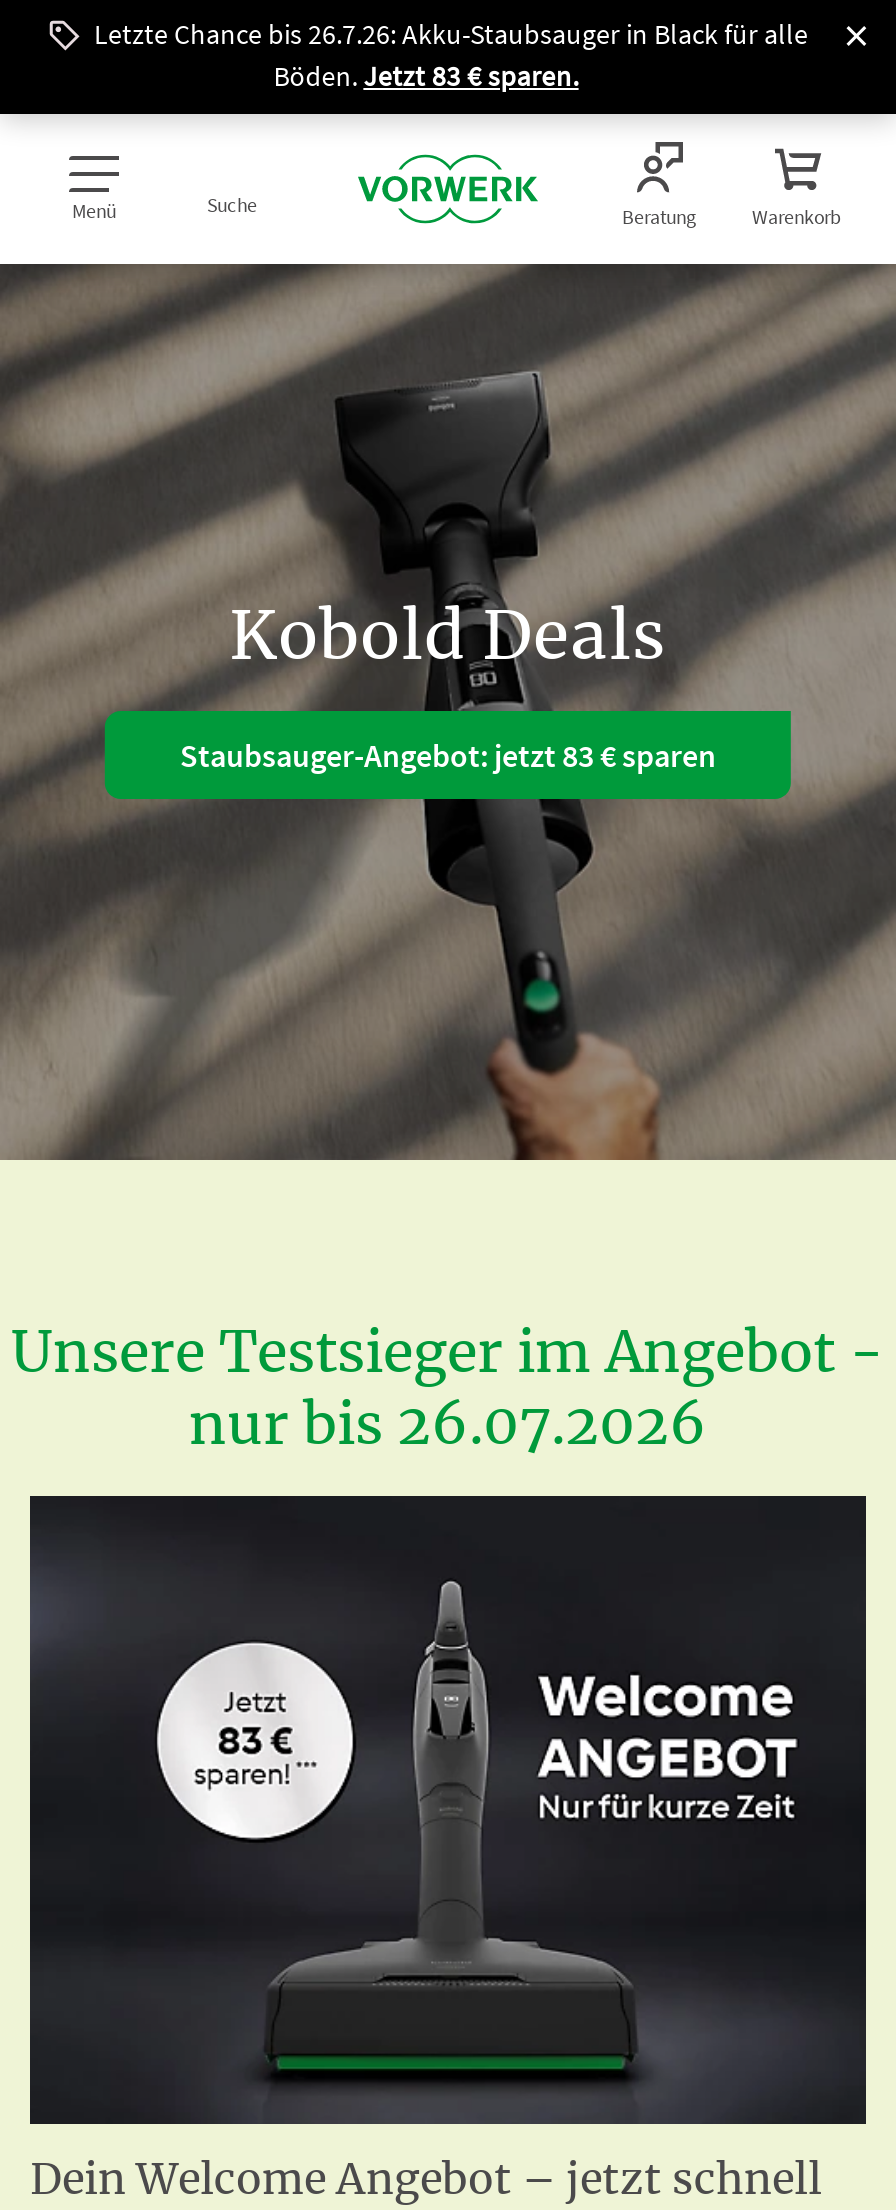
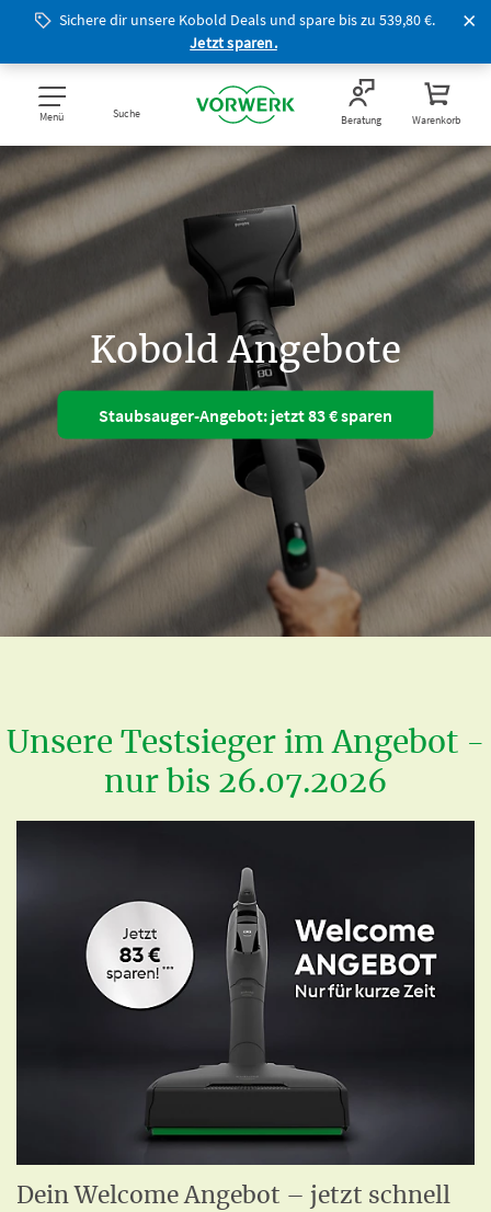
- Letzte Chance bis 26.7.26: Akku-Staubsauger in Black für alle
- Böden. Jetzt 83 € sparen.
+ Sichere dir unsere Kobold Deals und spare bis zu 539,80 €.
+ Jetzt sparen.

- Kobold Deals
+ Kobold Angebote
